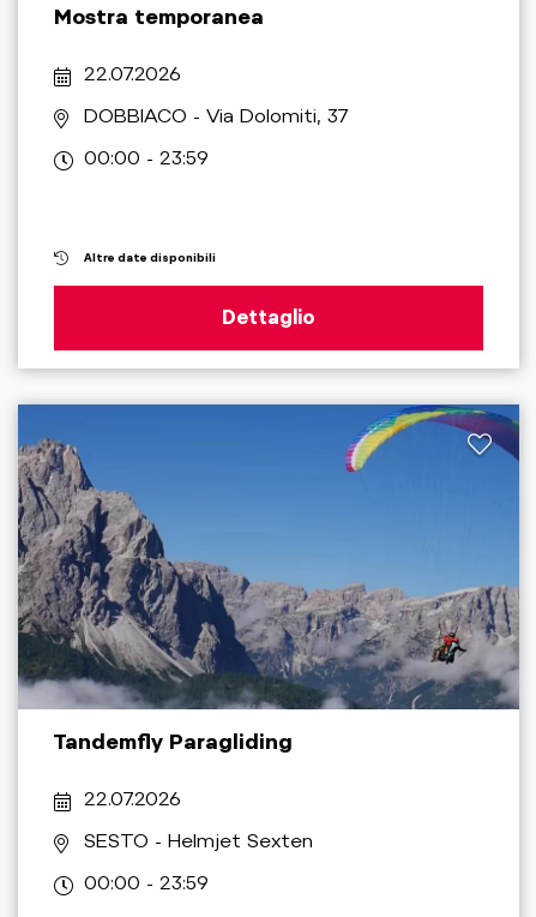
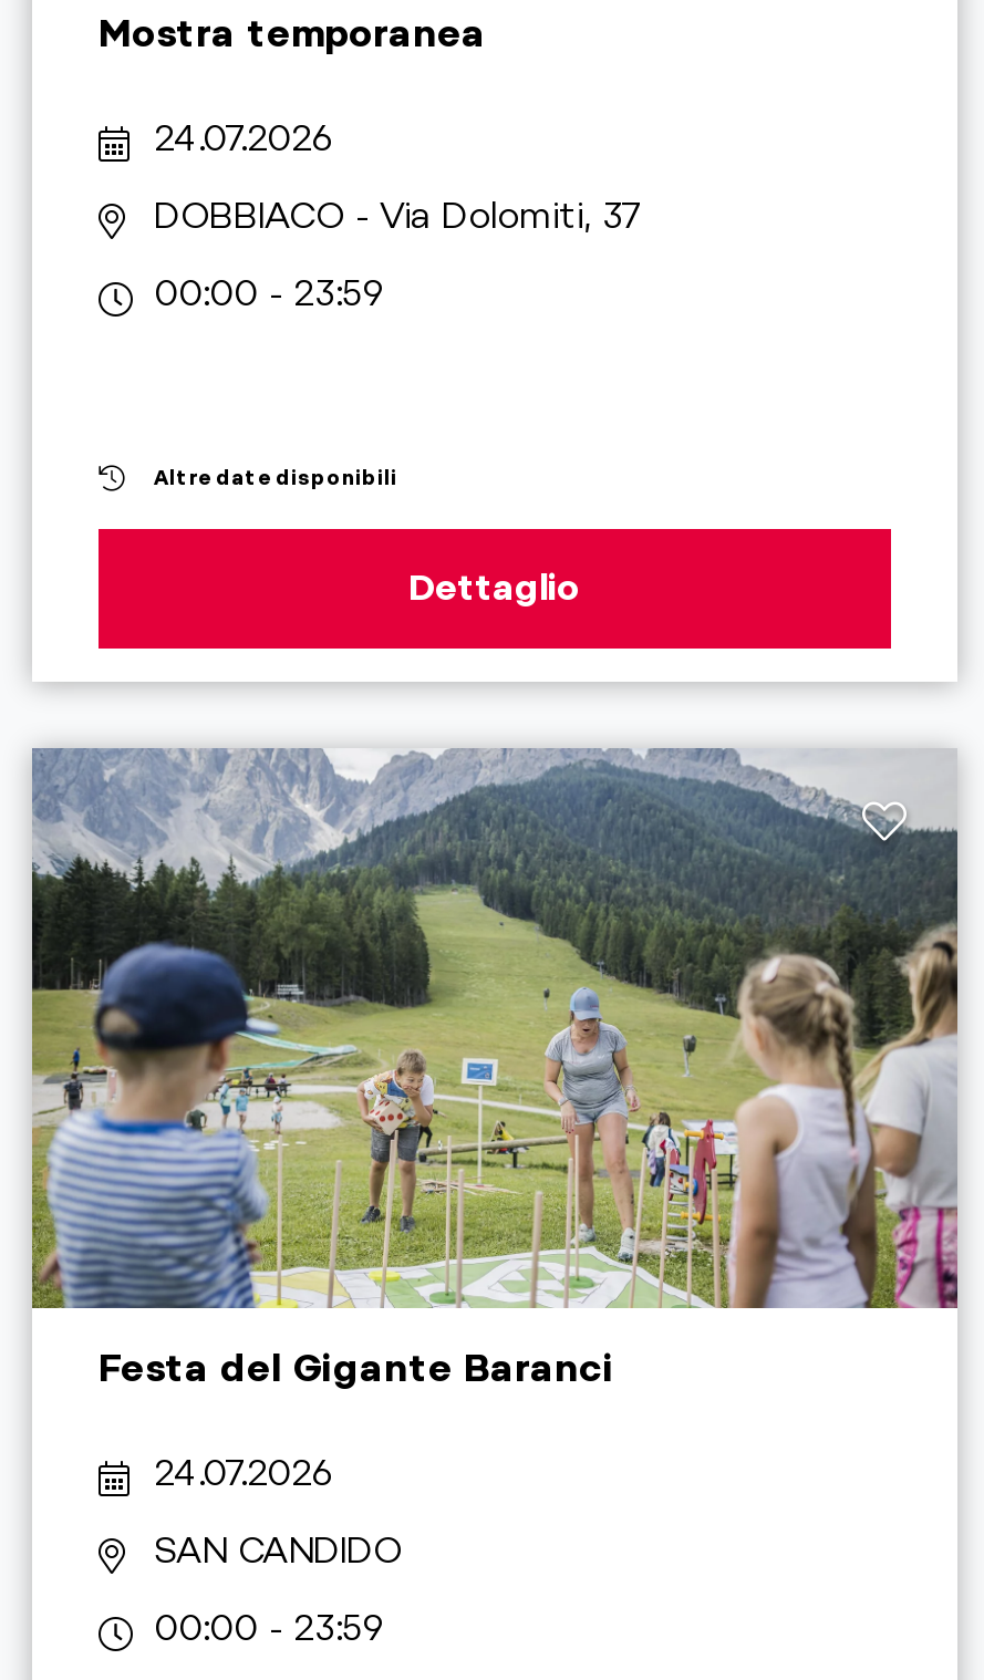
- 22.07.2026
+ 24.07.2026

- [image]
- Tandemfly Paragliding
+ [image]
+ Festa del Gigante Baranci

- 22.07.2026
+ 24.07.2026

- SESTO - Helmjet Sexten
+ SAN CANDIDO
